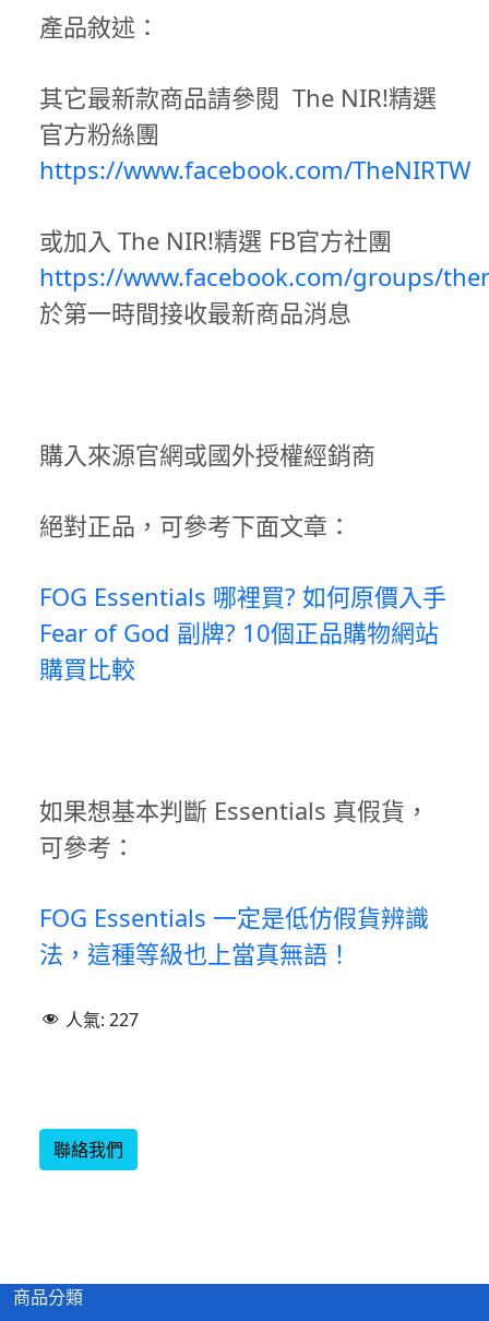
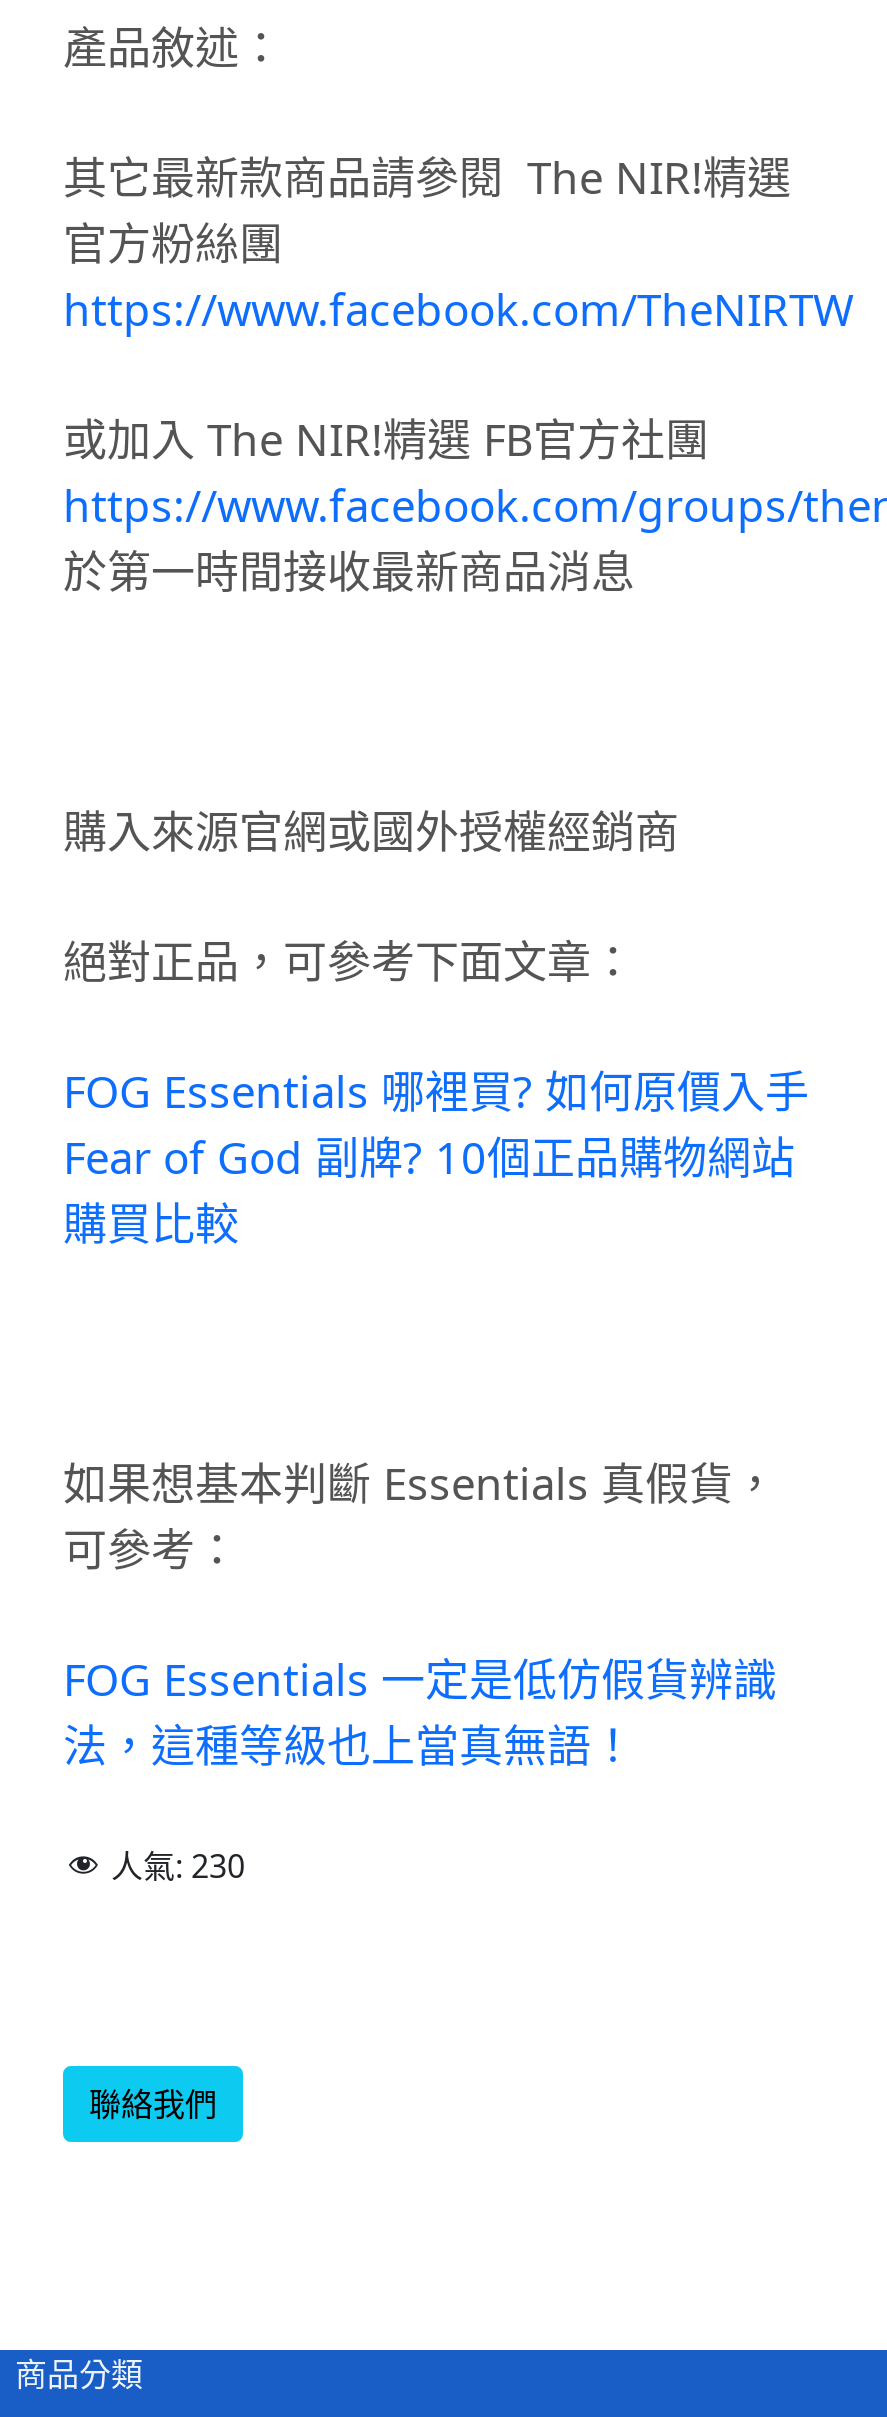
- 人氣: 227
+ 人氣: 230
